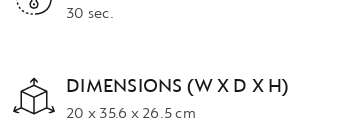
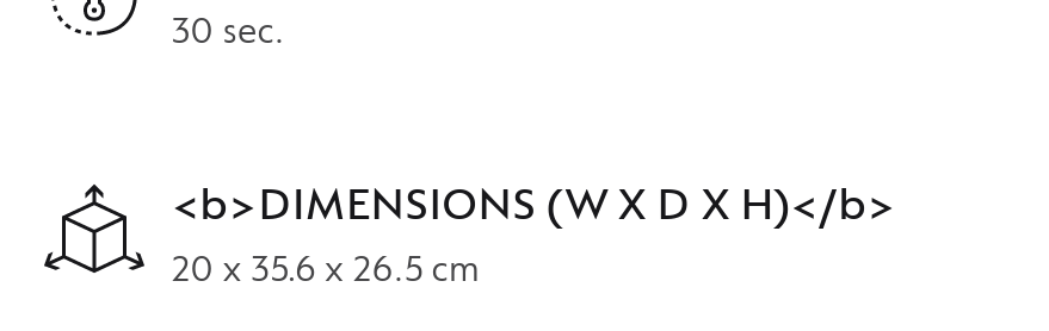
- DIMENSIONS (W X D X H)
+ <b>DIMENSIONS (W X D X H)</b>
